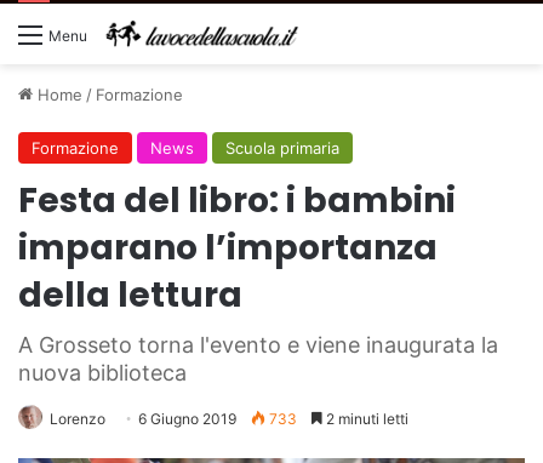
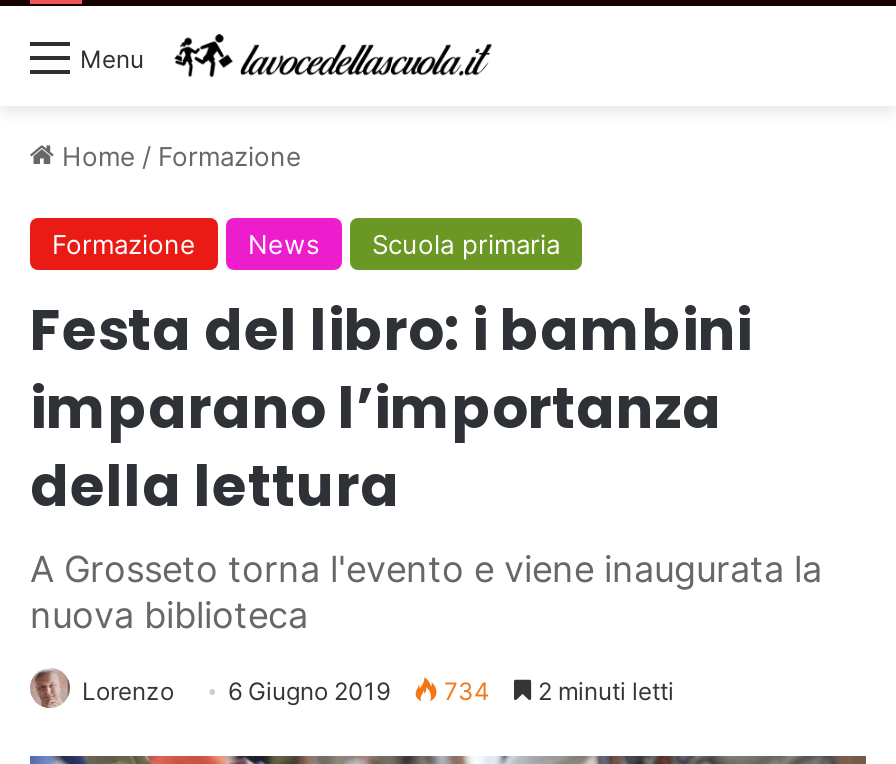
- Lorenzo 6 Giugno 2019 733 2 minuti letti
+ Lorenzo 6 Giugno 2019 734 2 minuti letti
